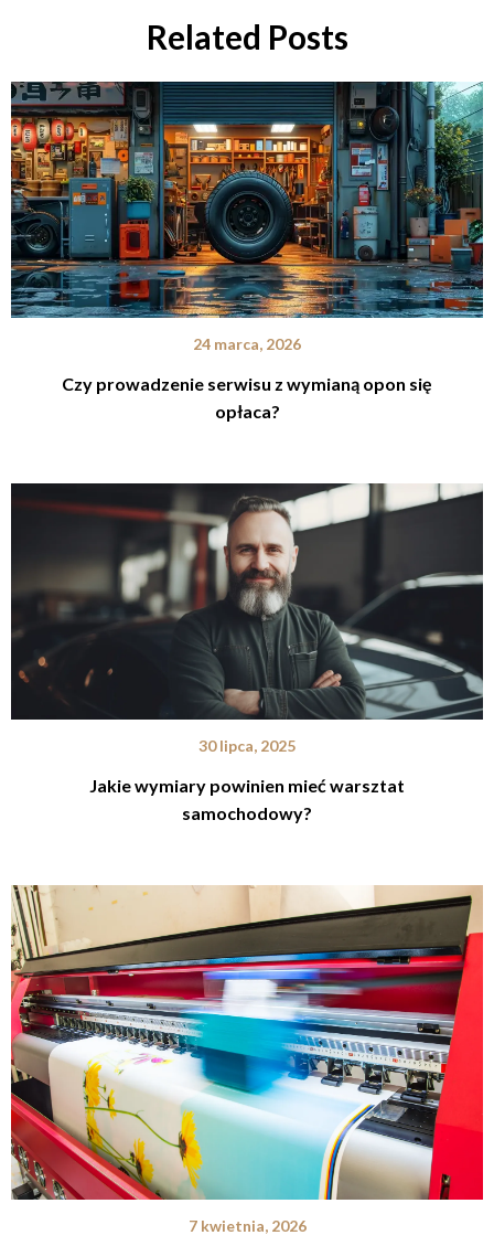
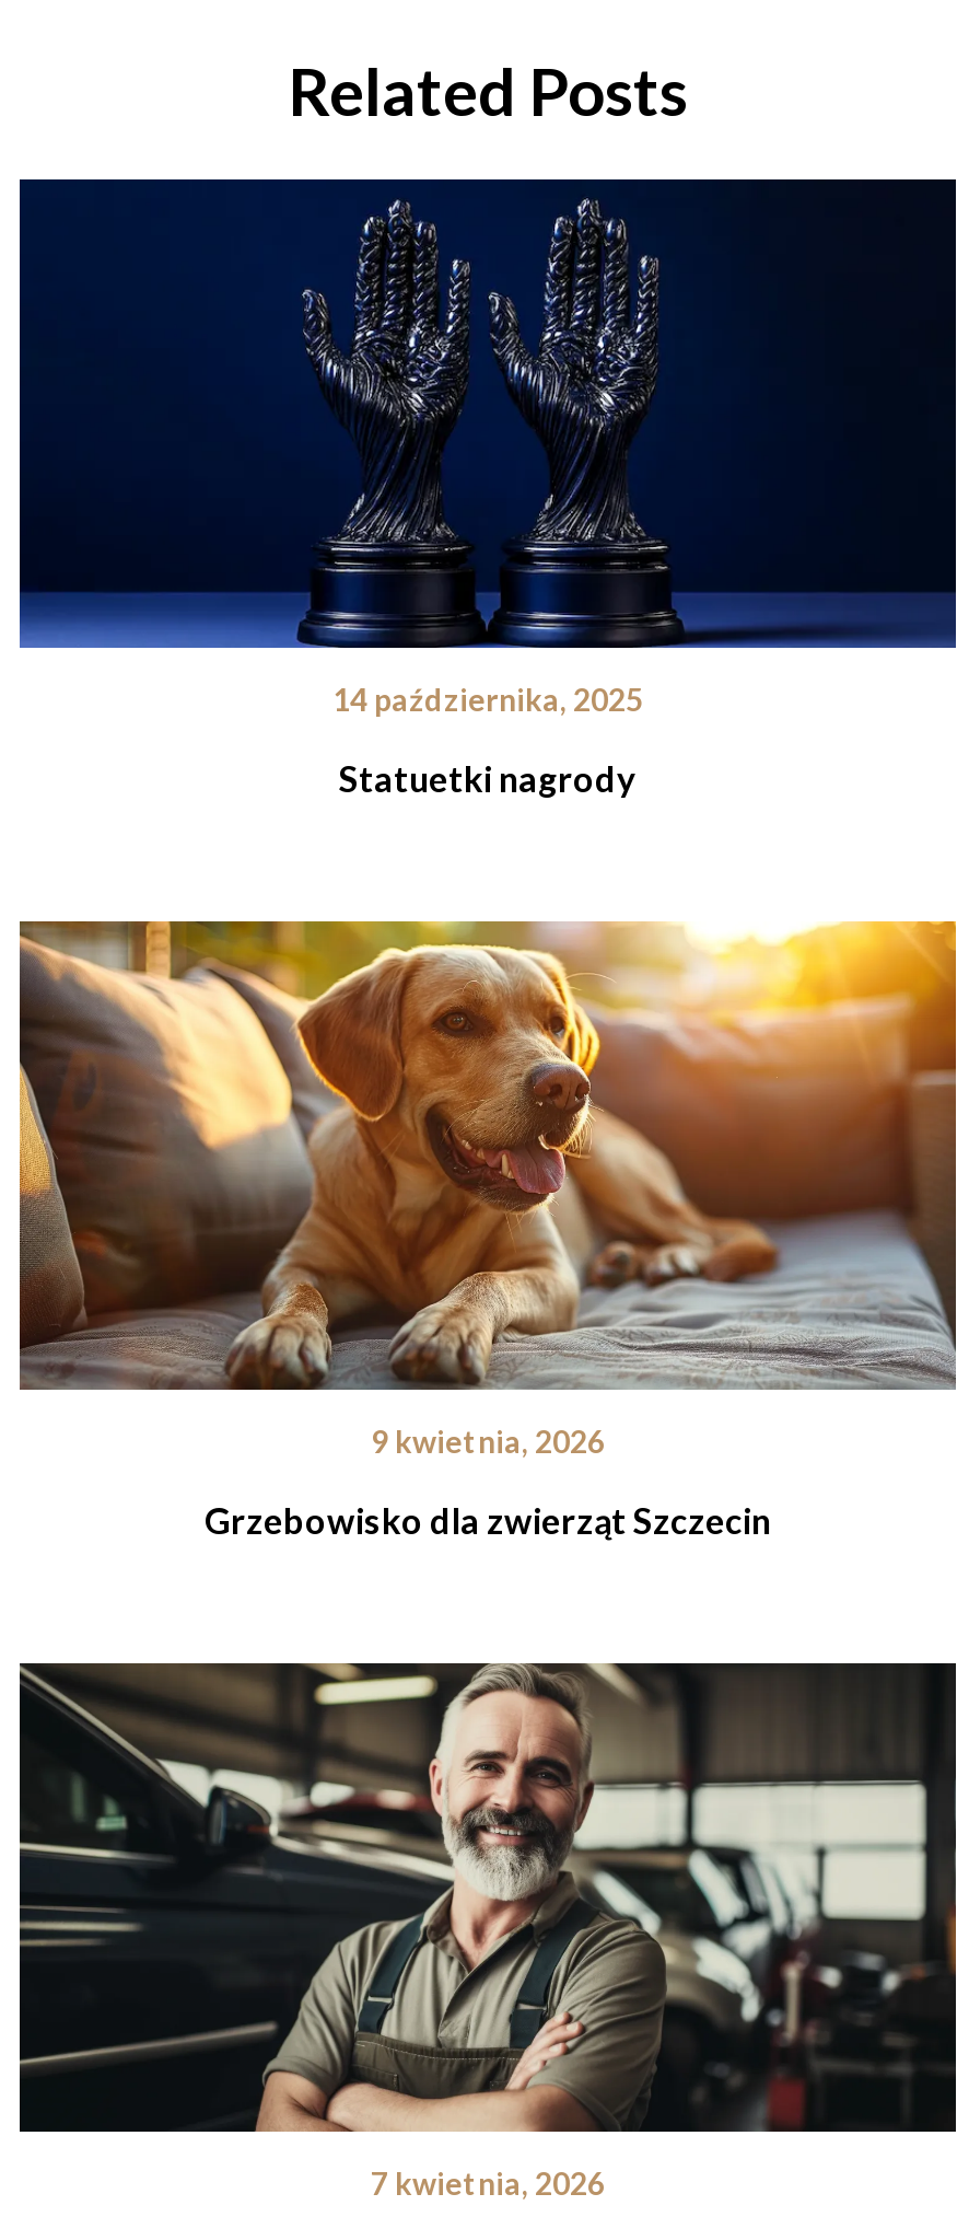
- [image]
- 24 marca, 2026
+ [image]
+ 14 października, 2025

- Czy prowadzenie serwisu z wymianą opon się
- opłaca?
+ Statuetki nagrody

- [image]
- 30 lipca, 2025
+ [image]
+ 9 kwietnia, 2026

- Jakie wymiary powinien mieć warsztat
- samochodowy?
+ Grzebowisko dla zwierząt Szczecin

- [image]
+ [image]
